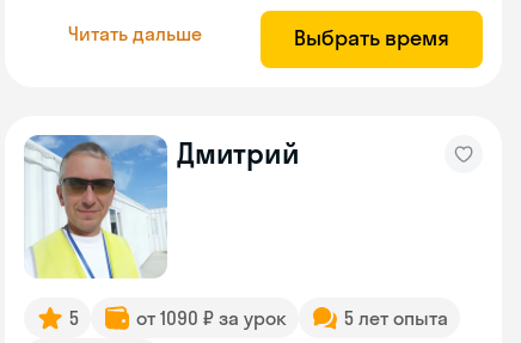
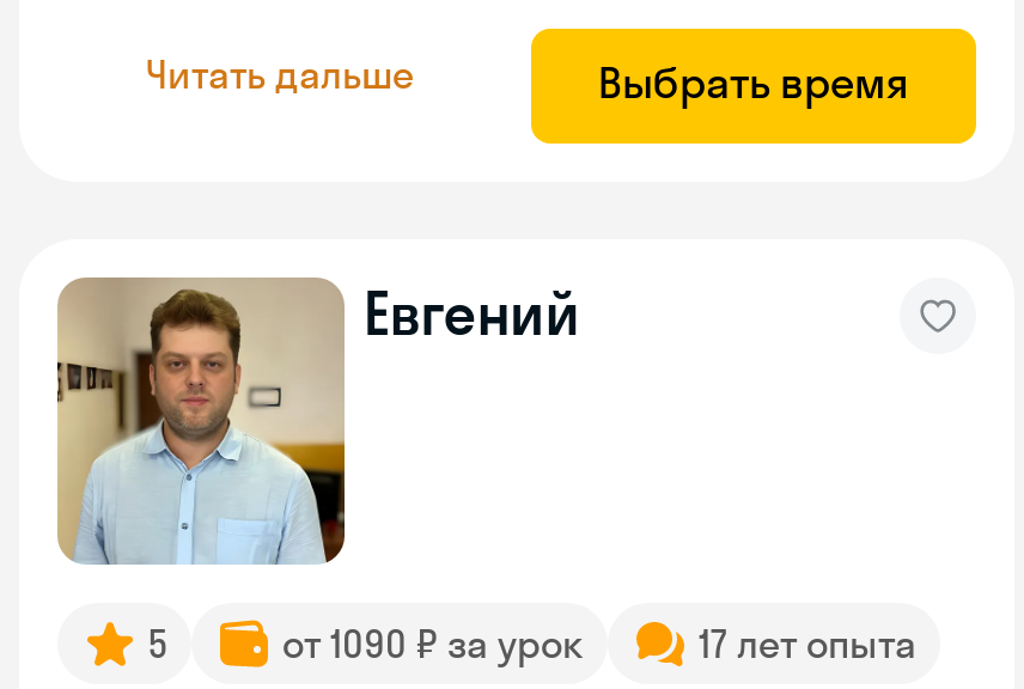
- [image]
- Дмитрий
+ [image]
+ Евгений

- 5 лет опыта
+ 17 лет опыта
